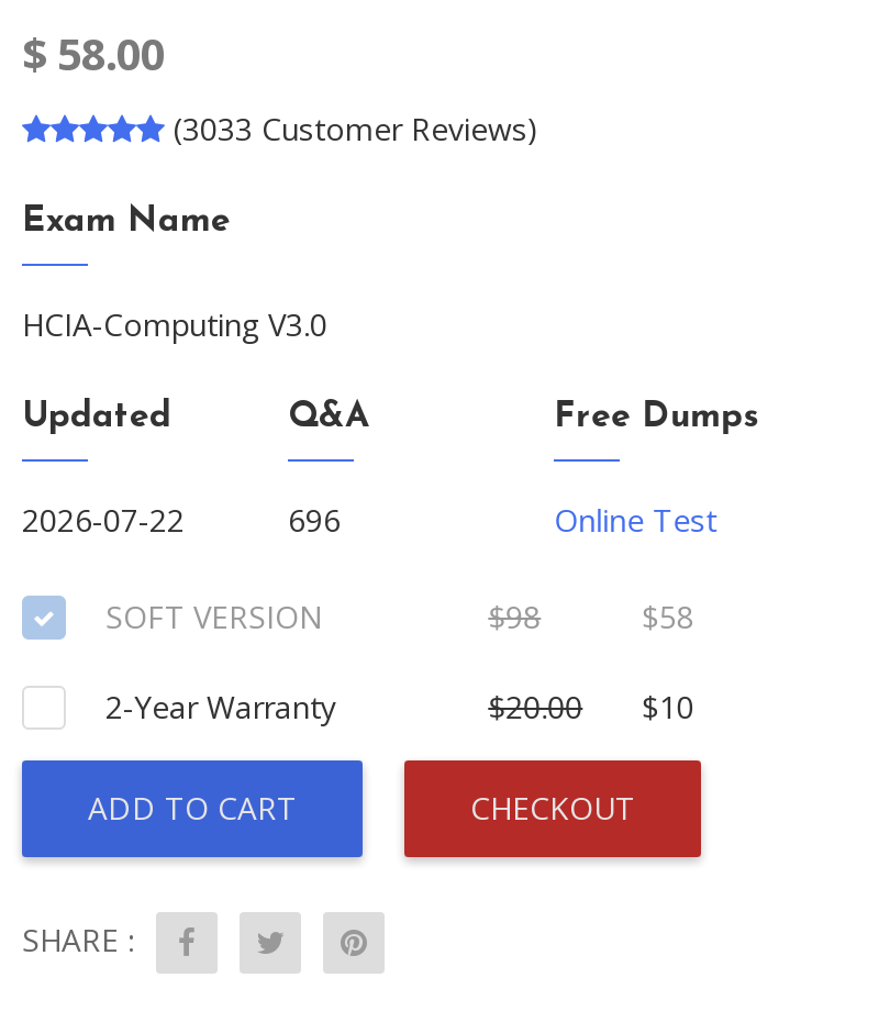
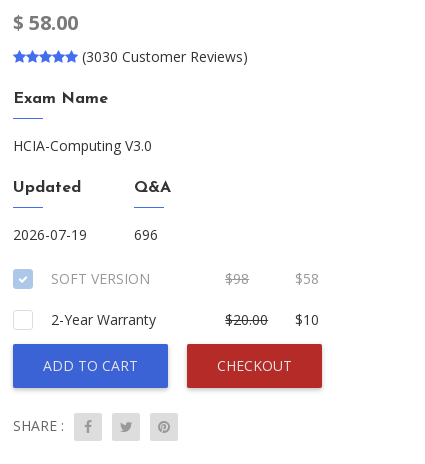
- (3033 Customer Reviews)
+ (3030 Customer Reviews)

- Free Dumps
- Online Test

- 2026-07-22
+ 2026-07-19
